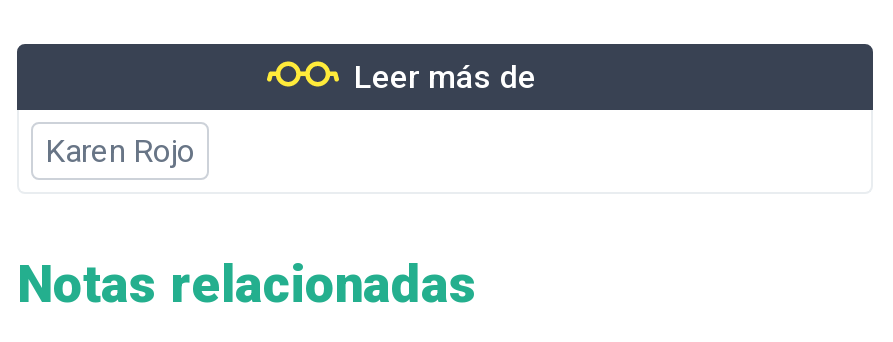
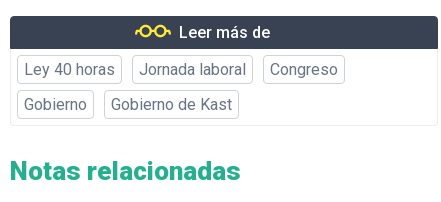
- Karen Rojo
+ Ley 40 horas
+ Jornada laboral
+ Congreso
+ Gobierno
+ Gobierno de Kast
